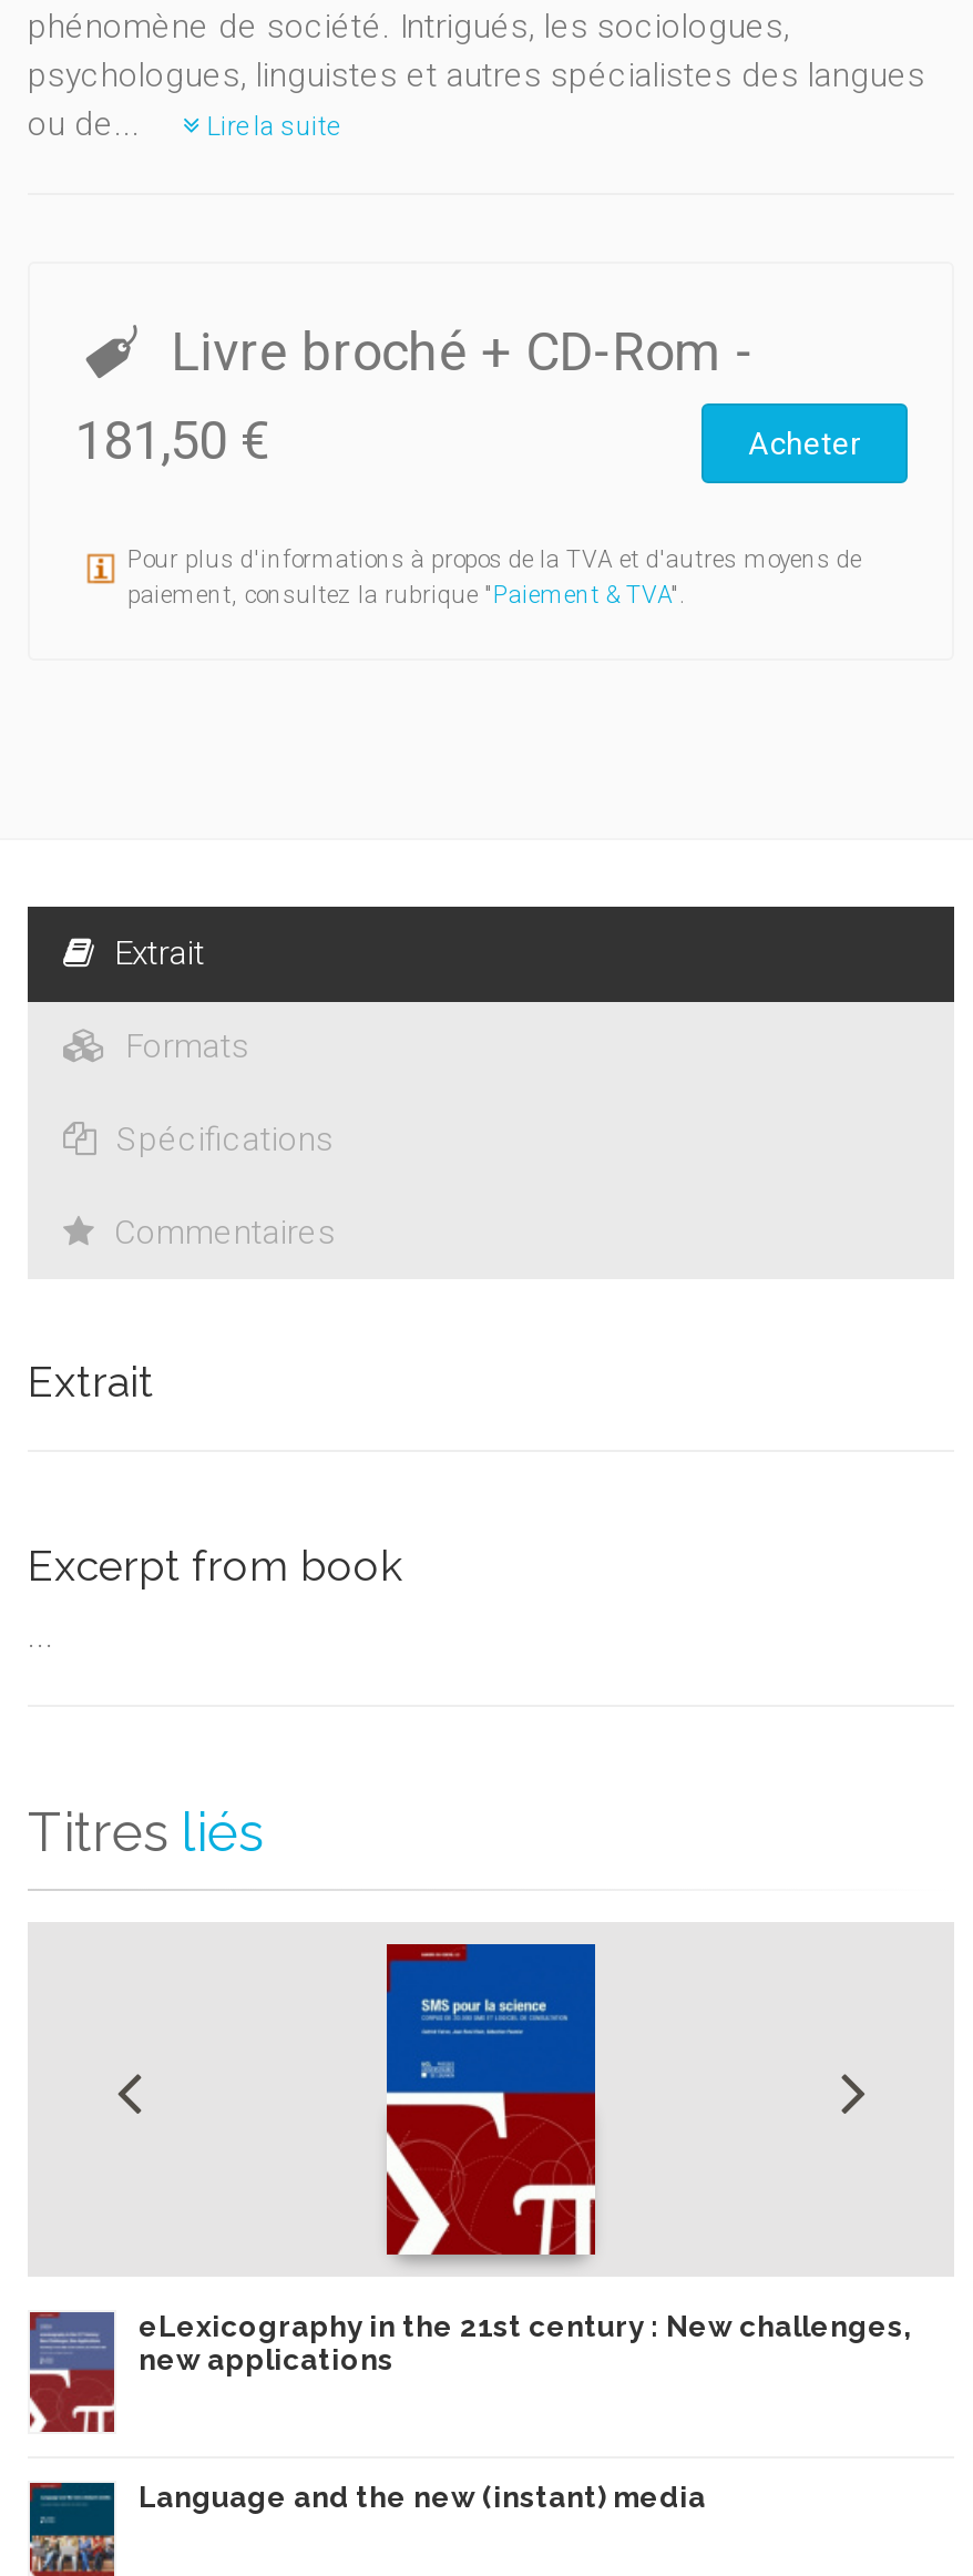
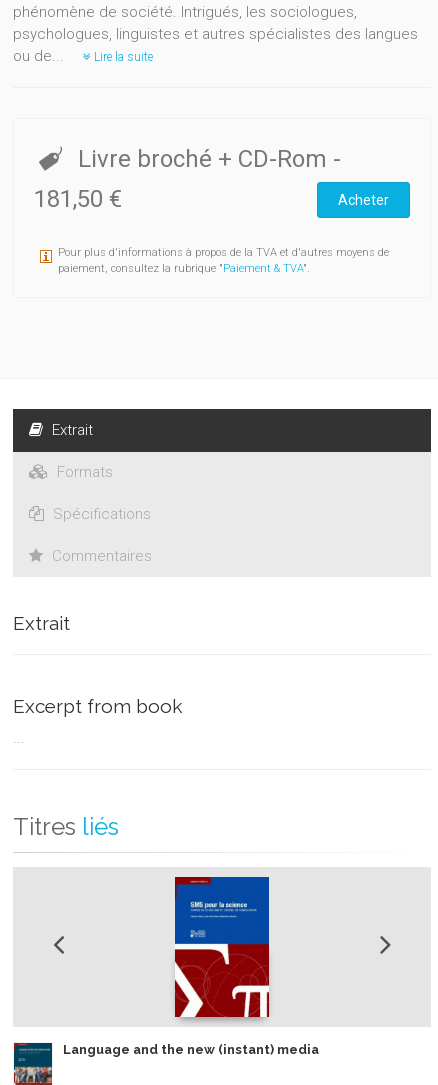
- [image]
- eLexicography in the 21st century : New challenges,
- new applications
